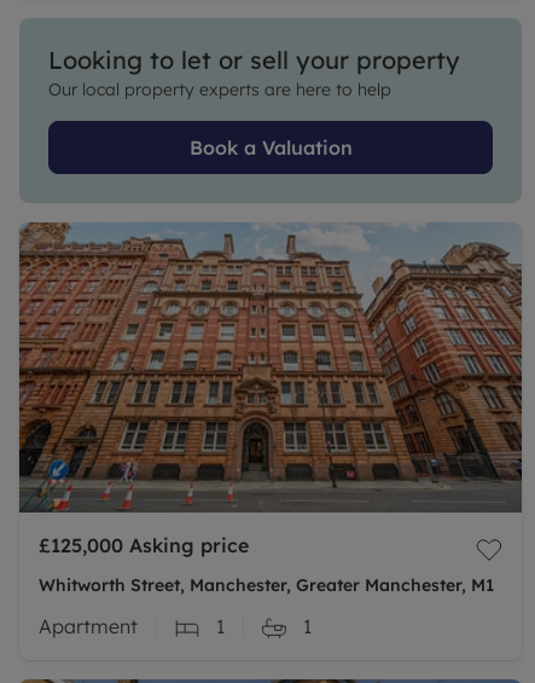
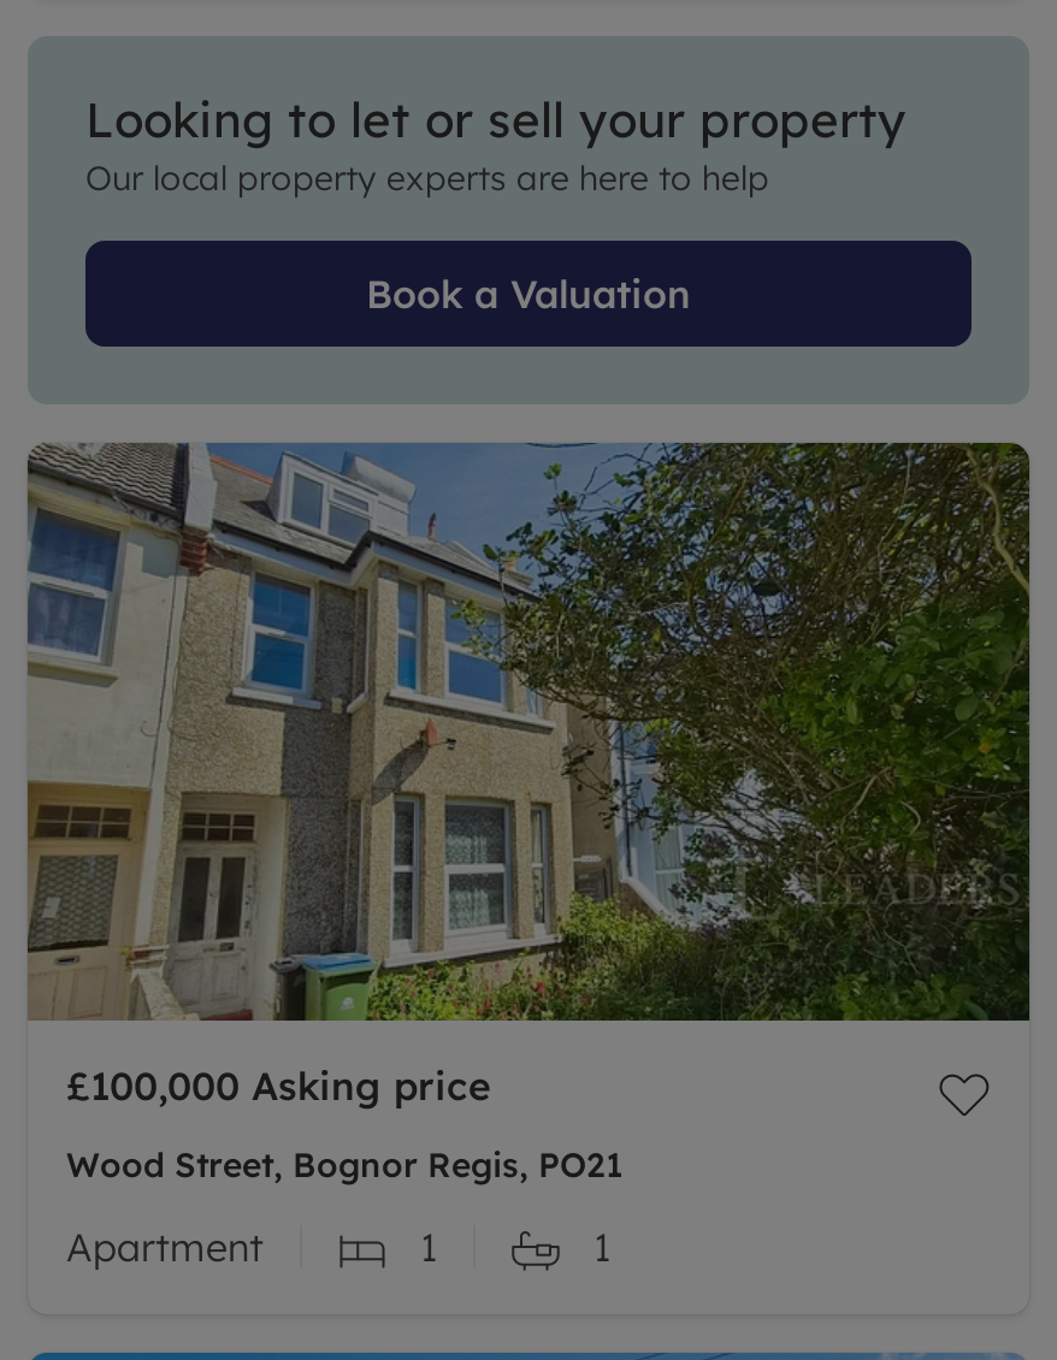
- [image]
- £125,000 Asking price
+ [image]
+ £100,000 Asking price

- Whitworth Street, Manchester, Greater Manchester, M1
+ Wood Street, Bognor Regis, PO21
